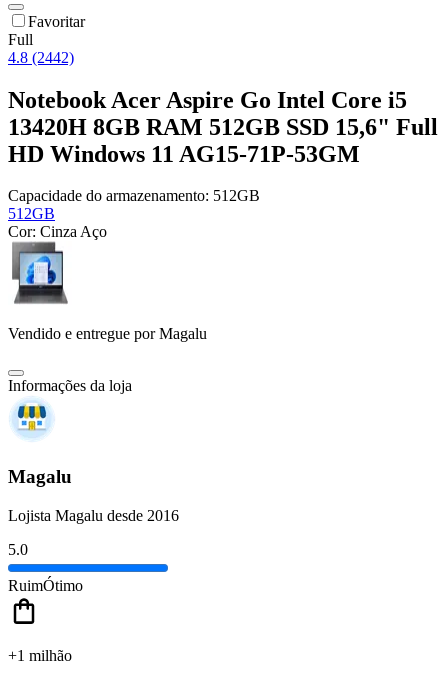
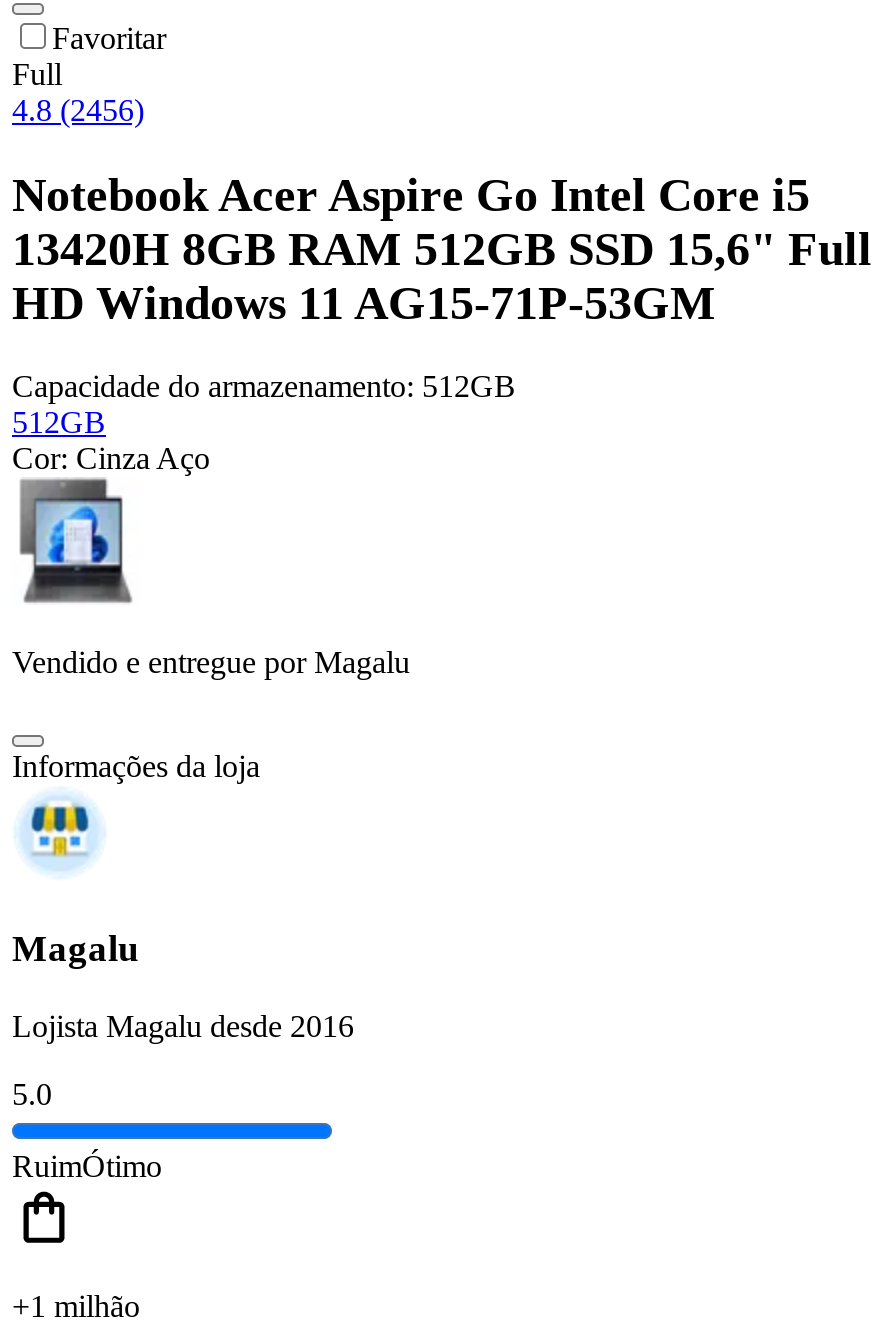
- 4.8 (2442)
+ 4.8 (2456)
